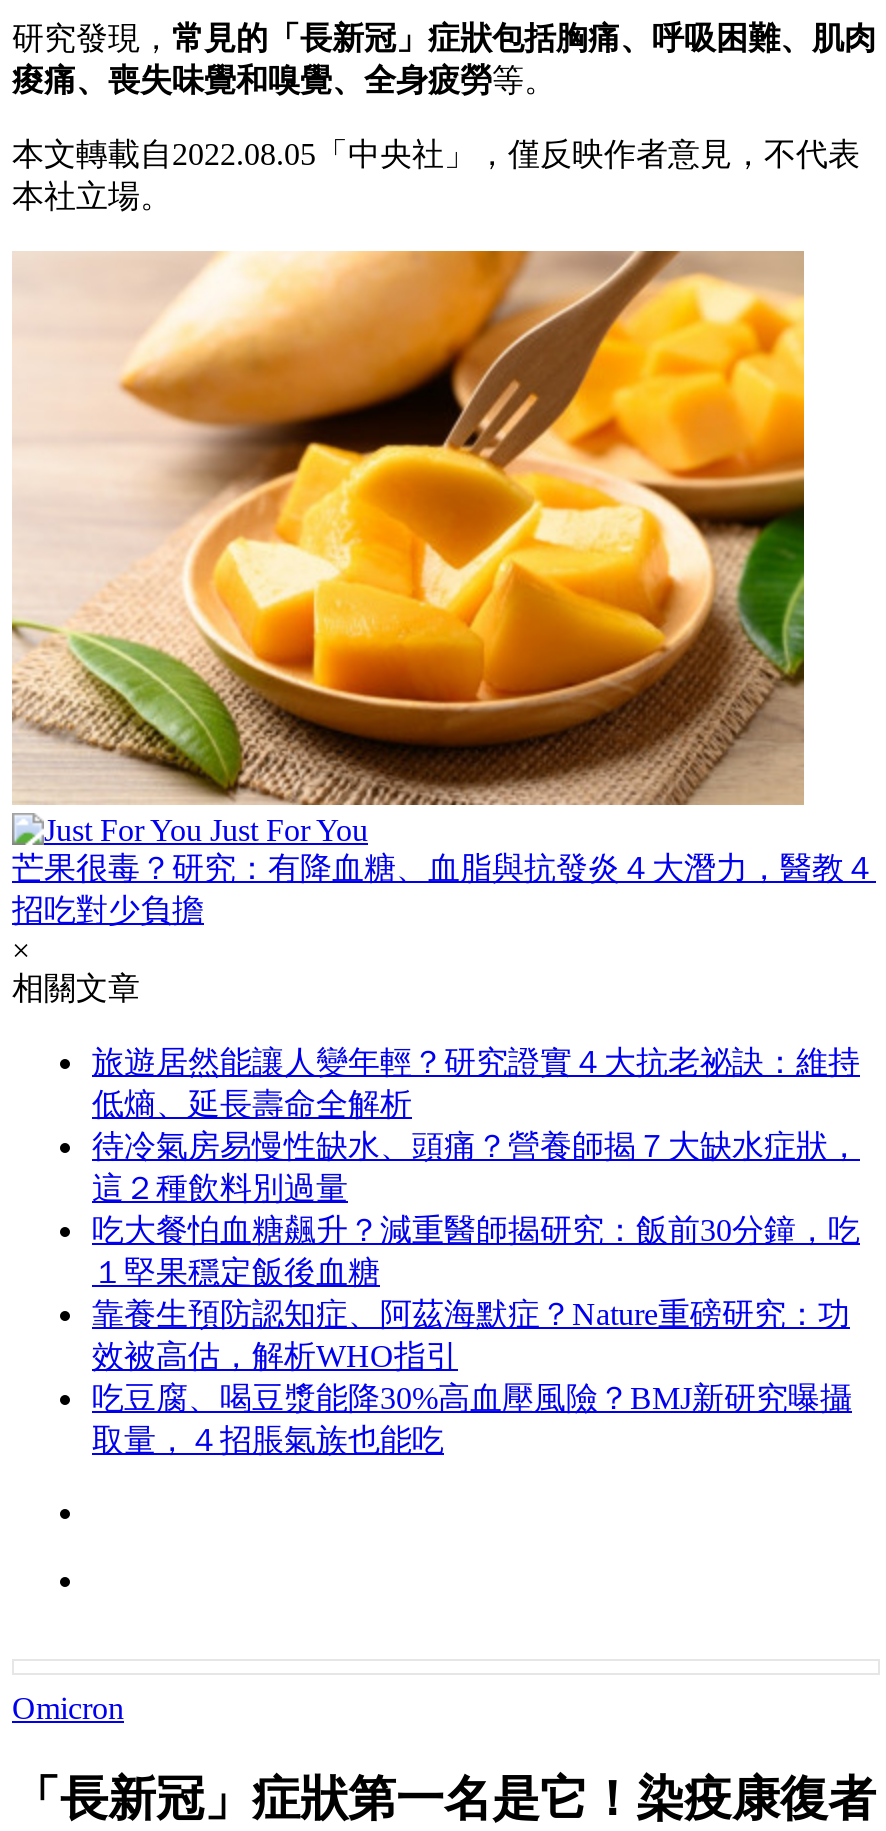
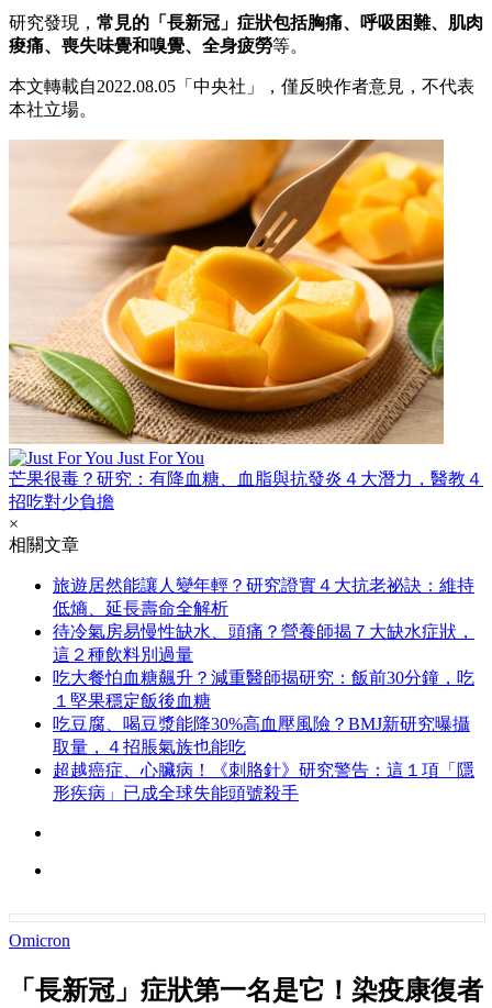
- 靠養生預防認知症、阿茲海默症？Nature重磅研究：功
- 效被高估，解析WHO指引

moved up: 吃豆腐、喝豆漿能降30%高血壓風險？BMJ新研究曝攝 | 取量，４招脹氣族也能吃

+ 超越癌症、心臟病！《刺胳針》研究警告：這１項「隱
+ 形疾病」已成全球失能頭號殺手
